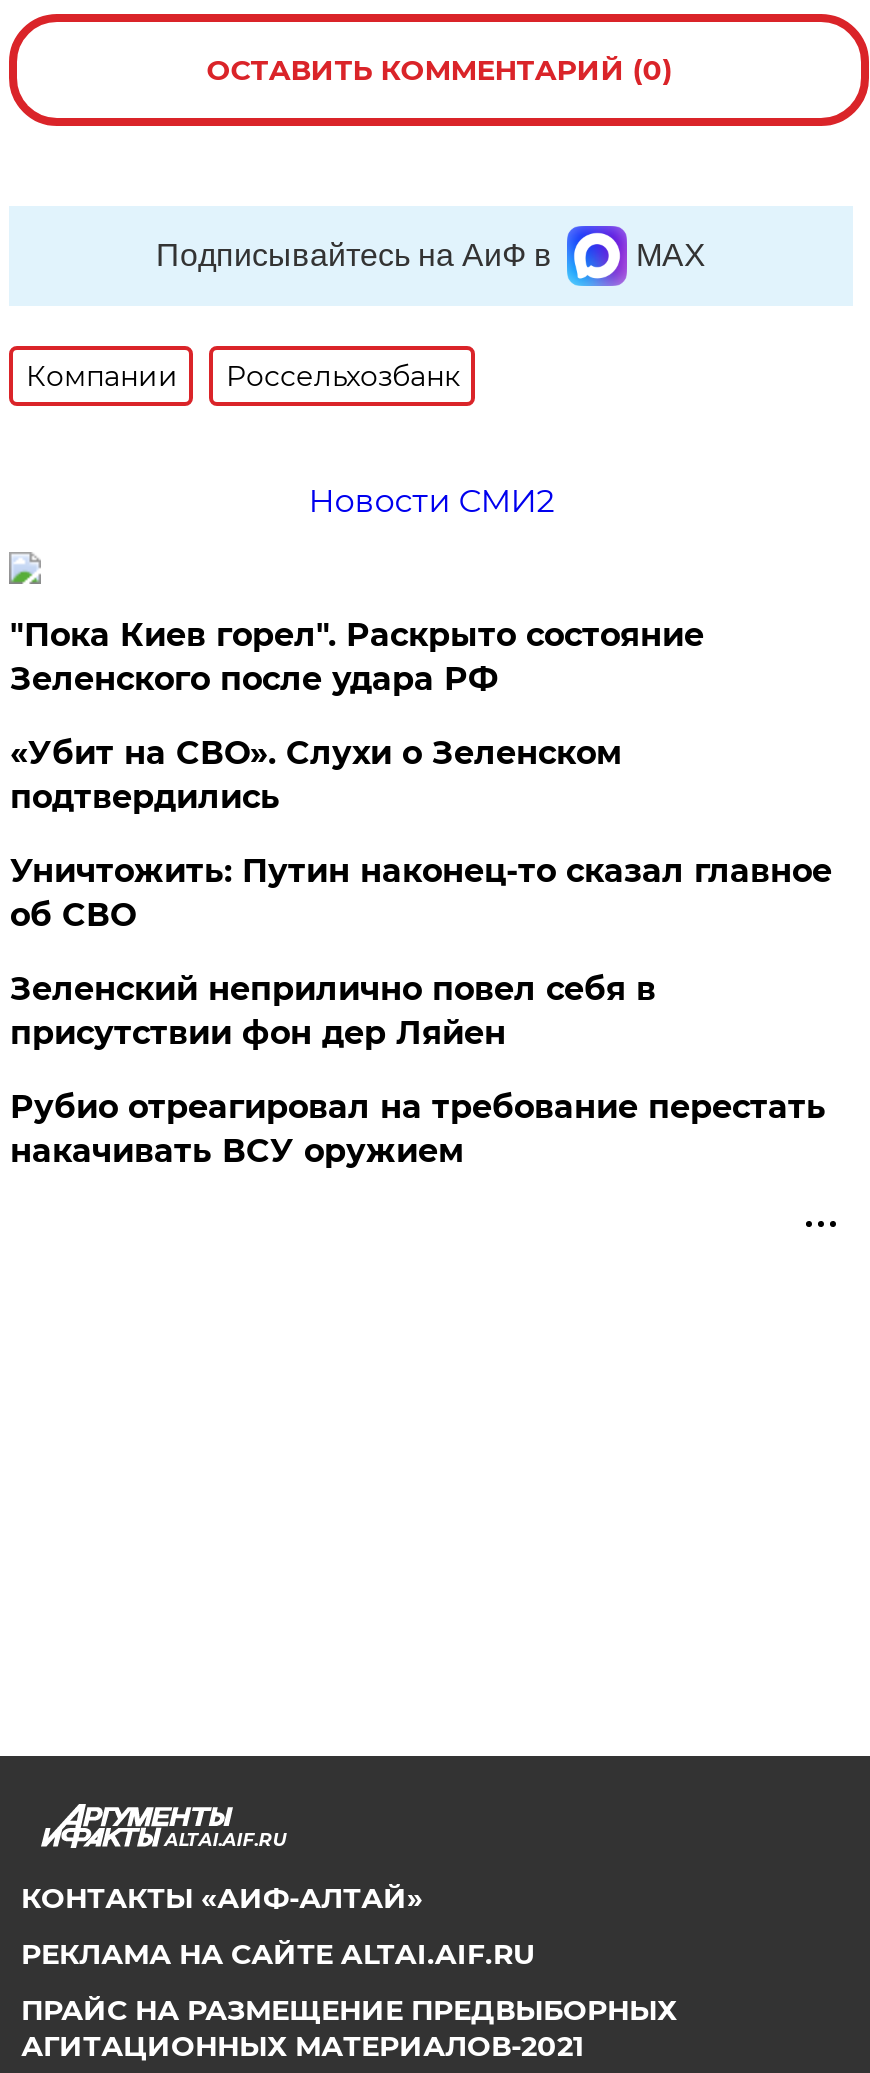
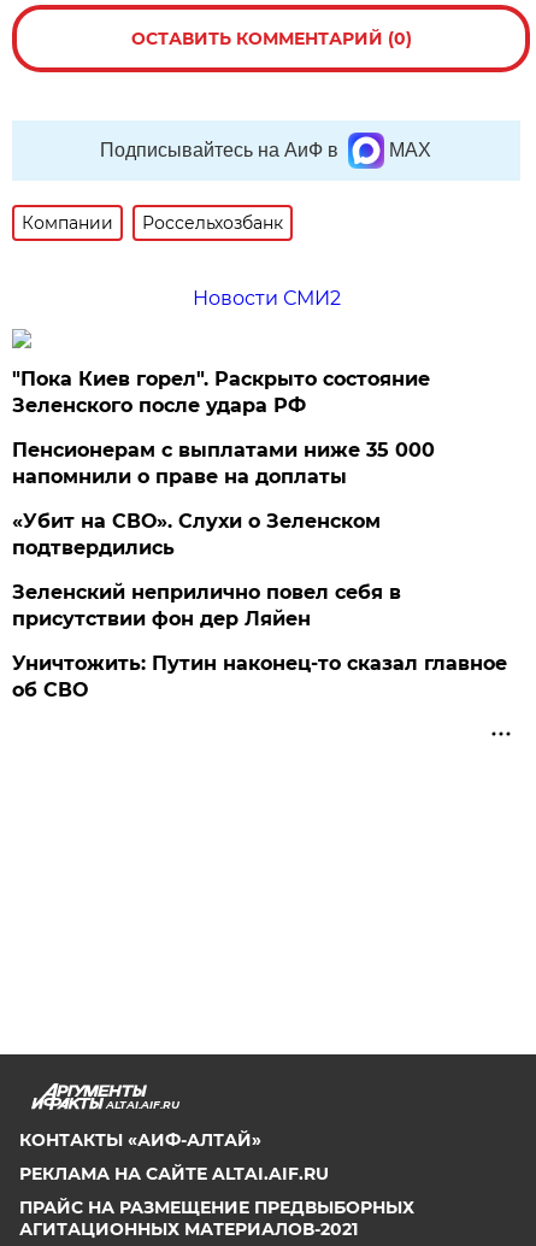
+ Пенсионерам с выплатами ниже 35 000
+ напомнили о праве на доплаты

moved down: «Убит на СВО». Слухи о Зеленском | подтвердились

moved down: Уничтожить: Путин наконец-то сказал главное | об СВО

- Рубио отреагировал на требование перестать
- накачивать ВСУ оружием
